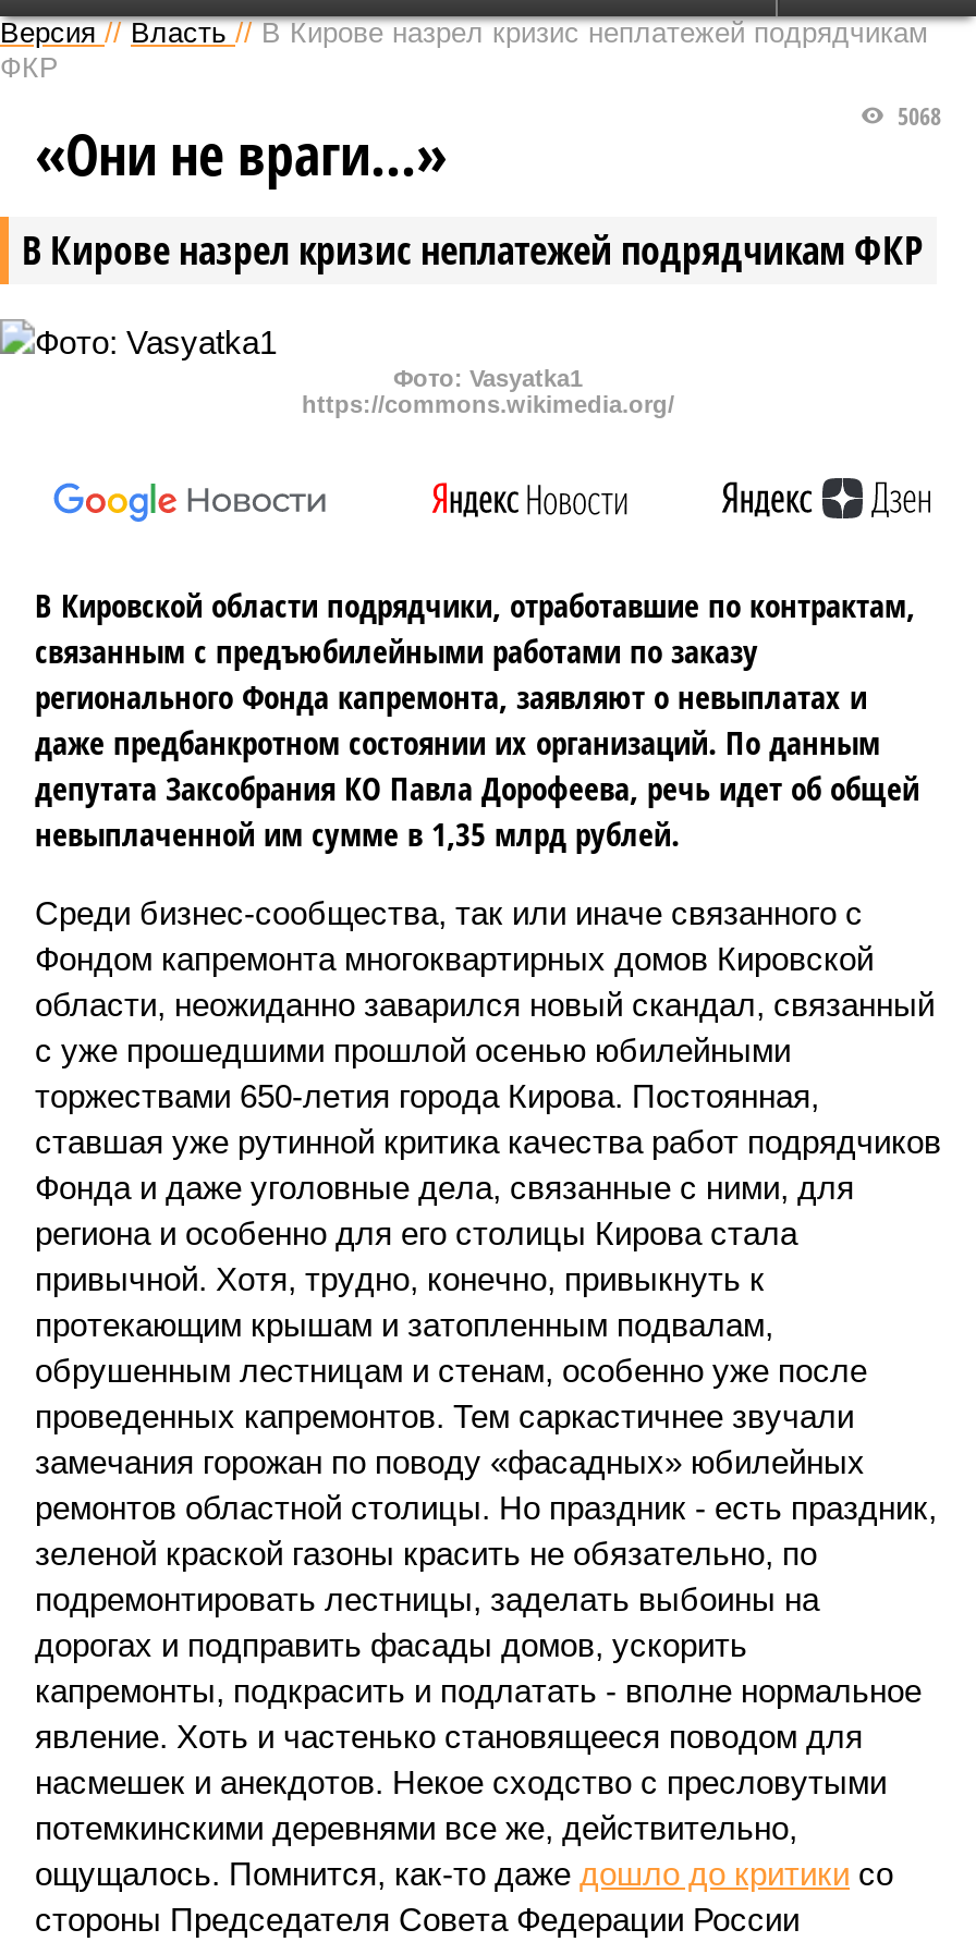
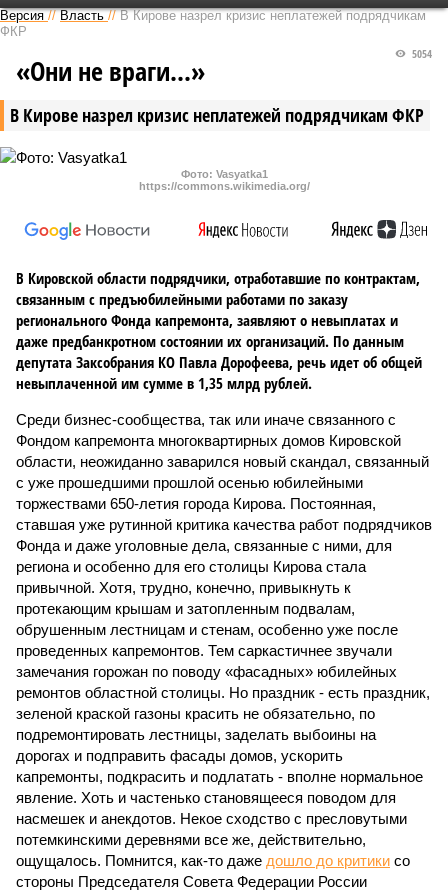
- 5068
+ 5054
